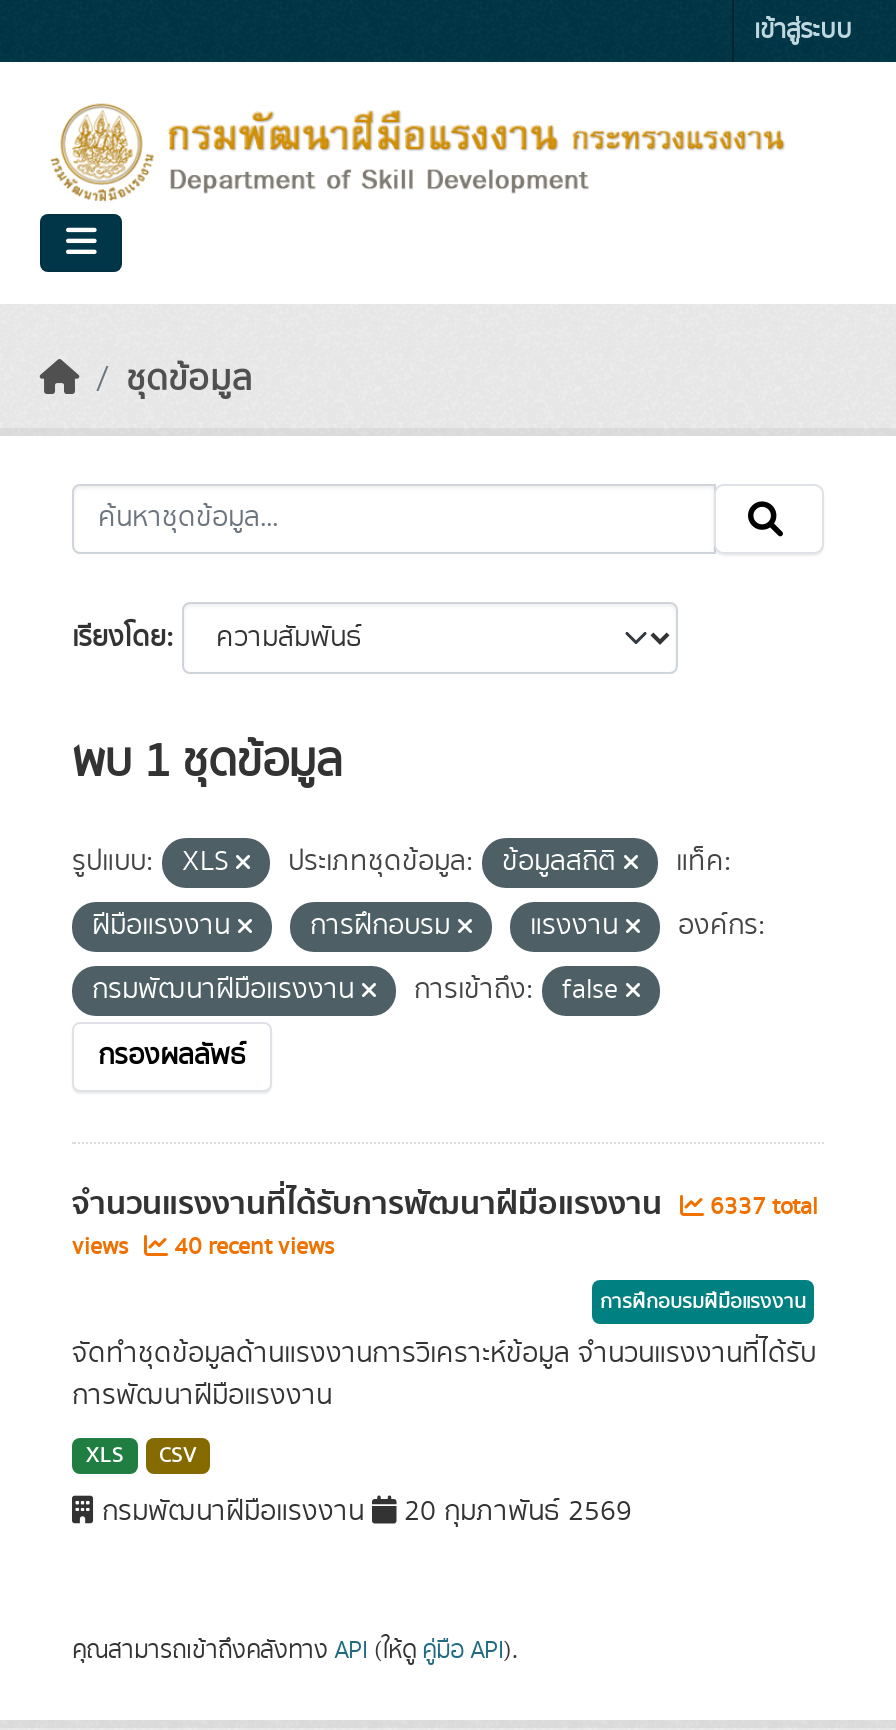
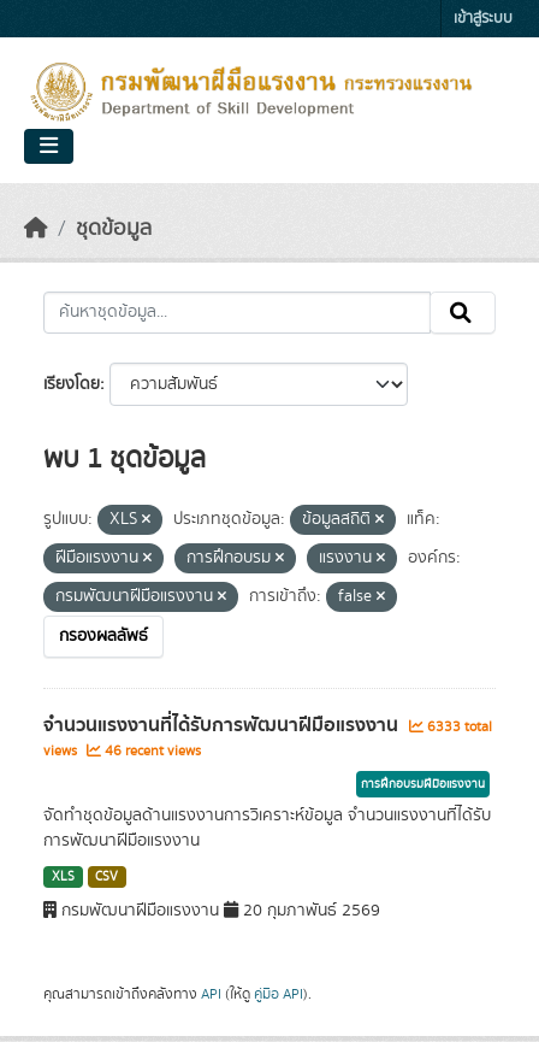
- จำนวนแรงงานที่ได้รับการพัฒนาฝีมือแรงงาน 6337 total
+ จำนวนแรงงานที่ได้รับการพัฒนาฝีมือแรงงาน 6333 total

- views 40 recent views
+ views 46 recent views
